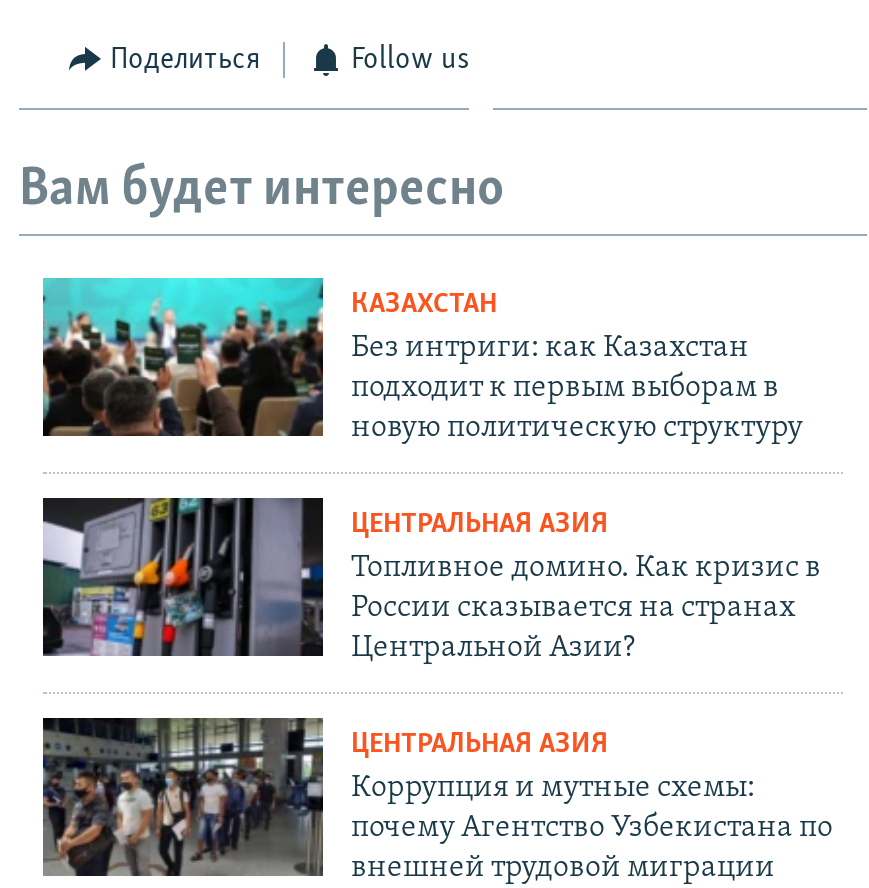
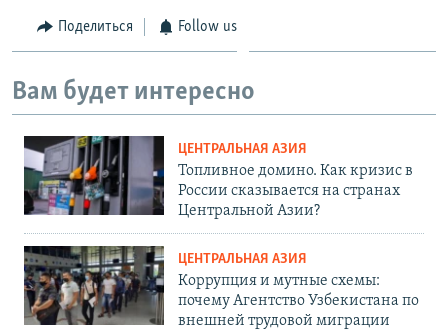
- [image]
- КАЗАХСТАН
- Без интриги: как Казахстан
- подходит к первым выборам в
- новую политическую структуру
